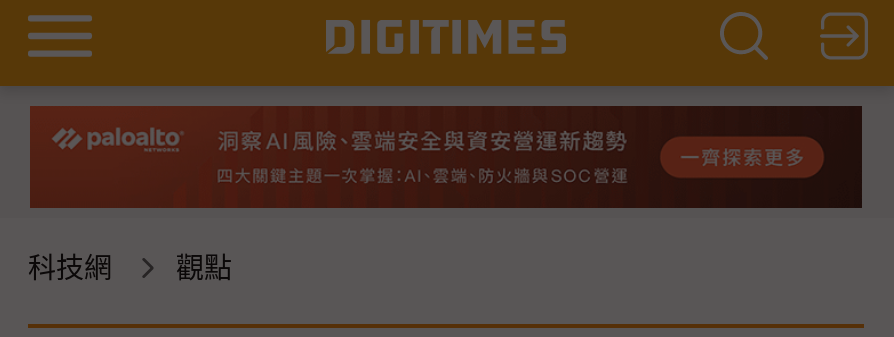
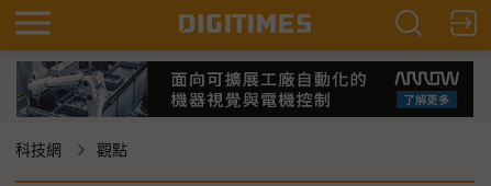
- [image]
+ [image]
